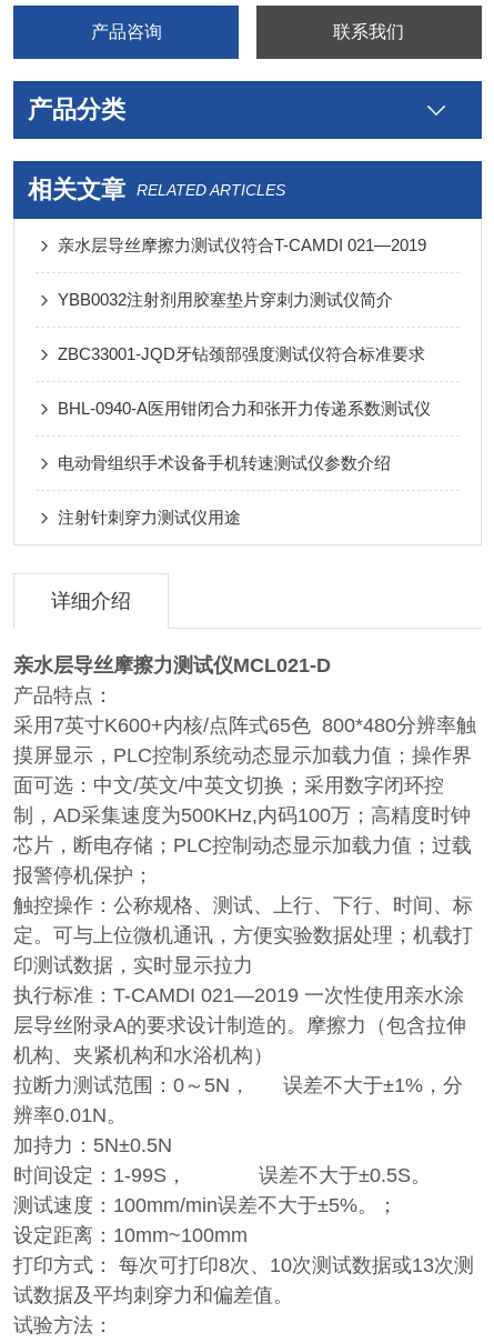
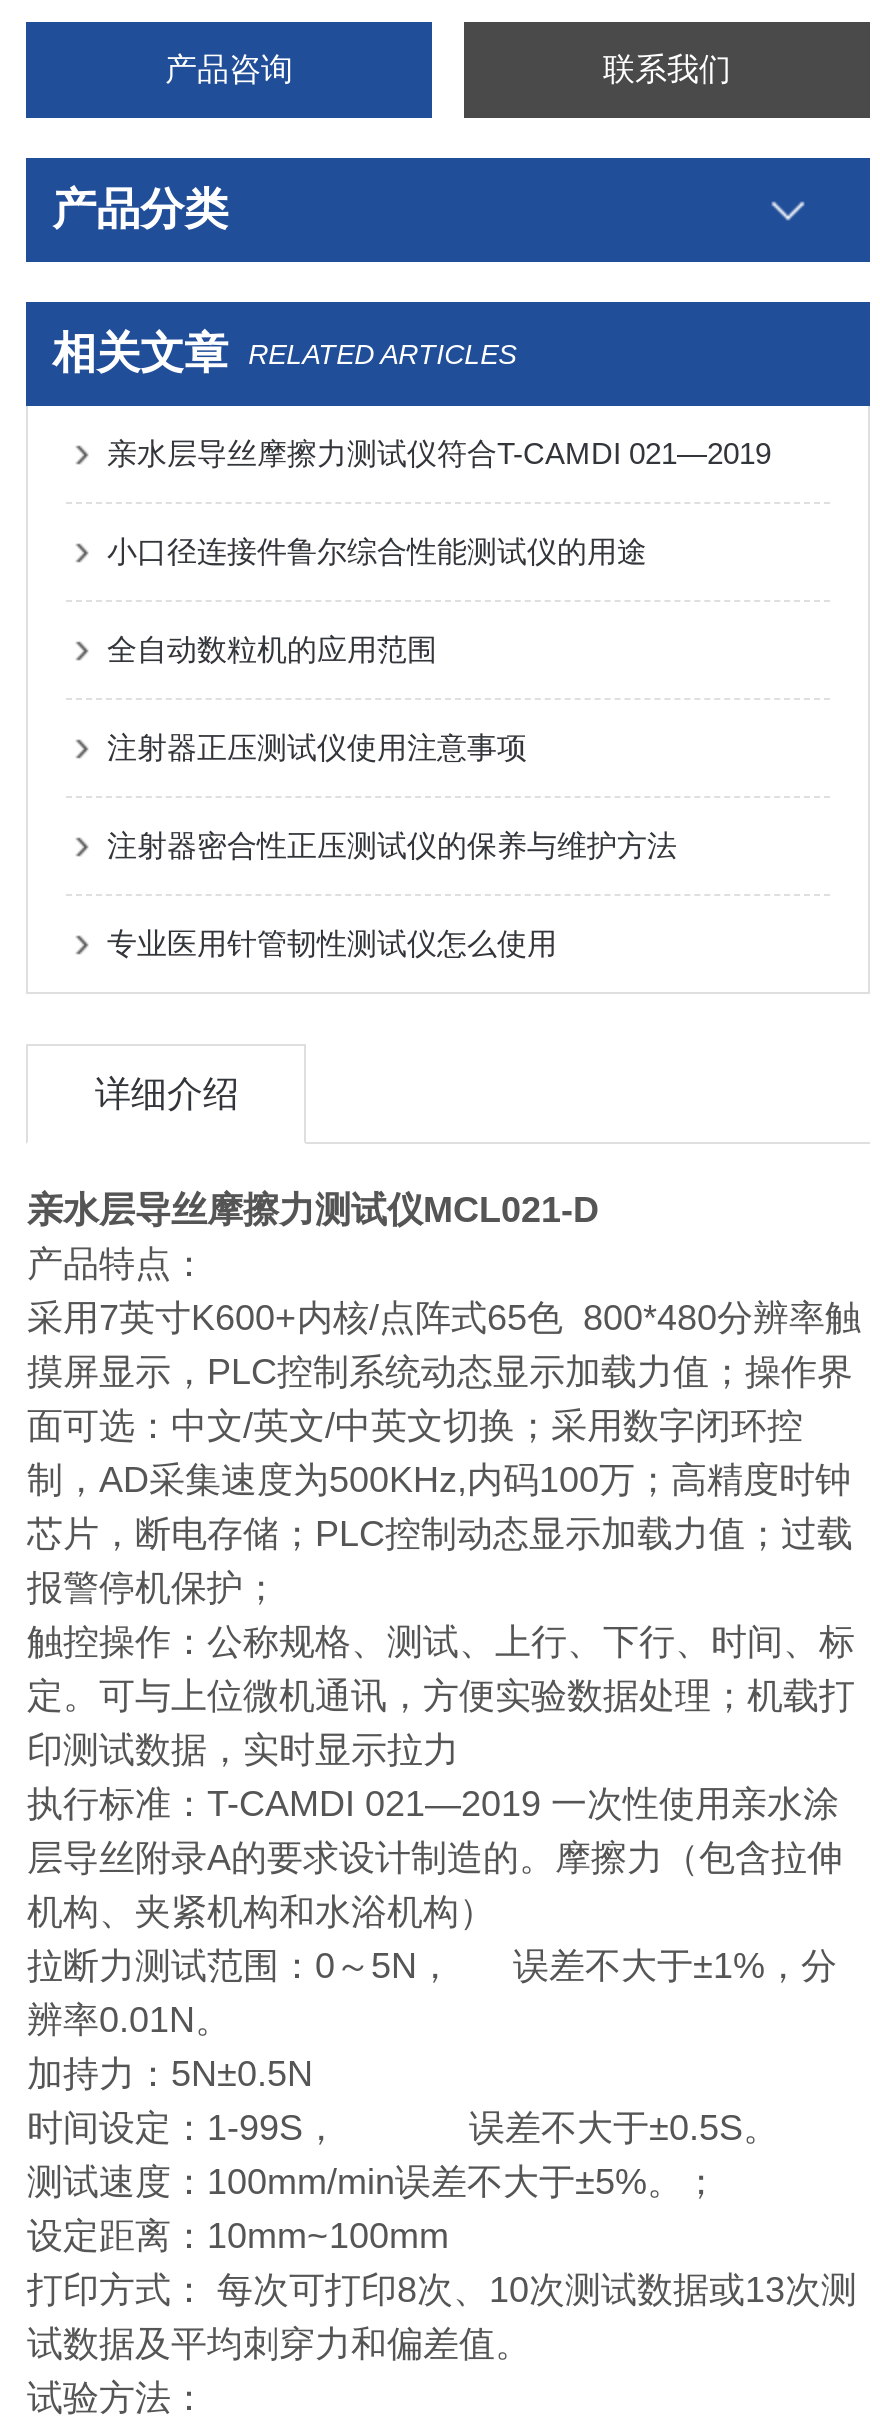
- YBB0032注射剂用胶塞垫片穿刺力测试仪简介
+ 小口径连接件鲁尔综合性能测试仪的用途

- ZBC33001-JQD牙钻颈部强度测试仪符合标准要求
+ 全自动数粒机的应用范围

- BHL-0940-A医用钳闭合力和张开力传递系数测试仪
+ 注射器正压测试仪使用注意事项

- 电动骨组织手术设备手机转速测试仪参数介绍
+ 注射器密合性正压测试仪的保养与维护方法

- 注射针刺穿力测试仪用途
+ 专业医用针管韧性测试仪怎么使用
